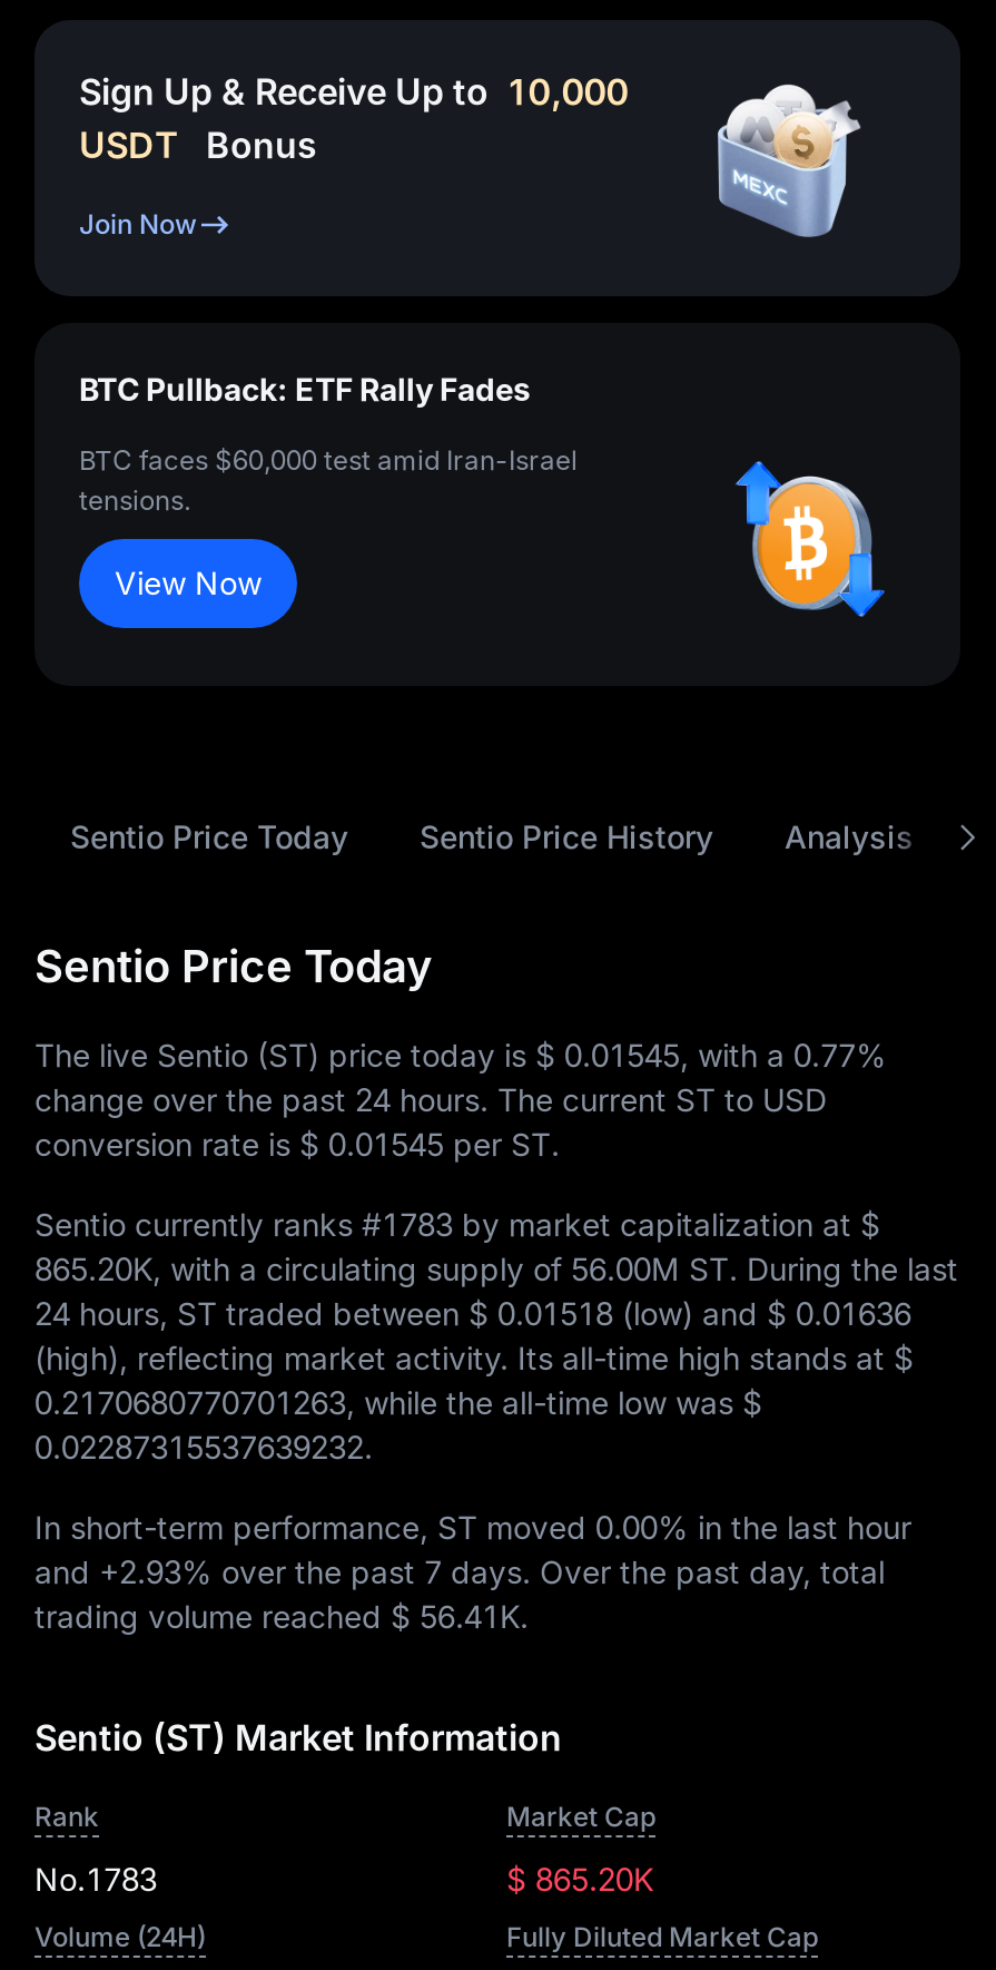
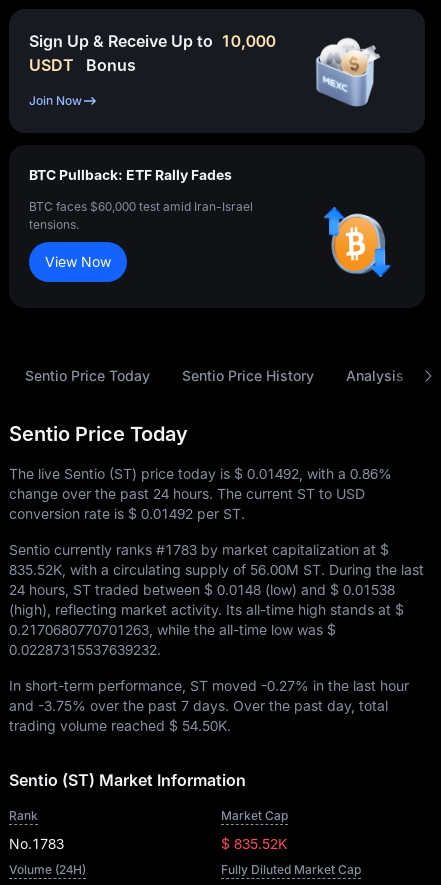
- The live Sentio (ST) price today is $ 0.01545, with a 0.77%
+ The live Sentio (ST) price today is $ 0.01492, with a 0.86%

- conversion rate is $ 0.01545 per ST.
+ conversion rate is $ 0.01492 per ST.

- 865.20K, with a circulating supply of 56.00M ST. During the last
+ 835.52K, with a circulating supply of 56.00M ST. During the last

- 24 hours, ST traded between $ 0.01518 (low) and $ 0.01636
+ 24 hours, ST traded between $ 0.0148 (low) and $ 0.01538

- In short-term performance, ST moved 0.00% in the last hour
+ In short-term performance, ST moved -0.27% in the last hour

- and +2.93% over the past 7 days. Over the past day, total
+ and -3.75% over the past 7 days. Over the past day, total

- trading volume reached $ 56.41K.
+ trading volume reached $ 54.50K.

- $ 865.20K
+ $ 835.52K
